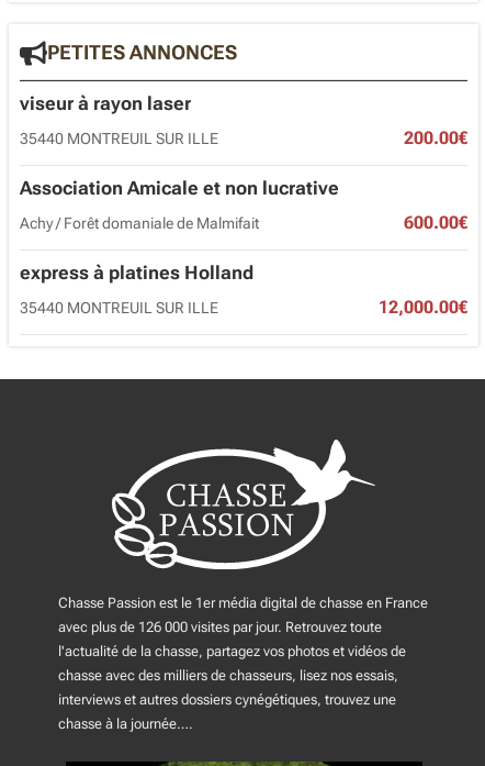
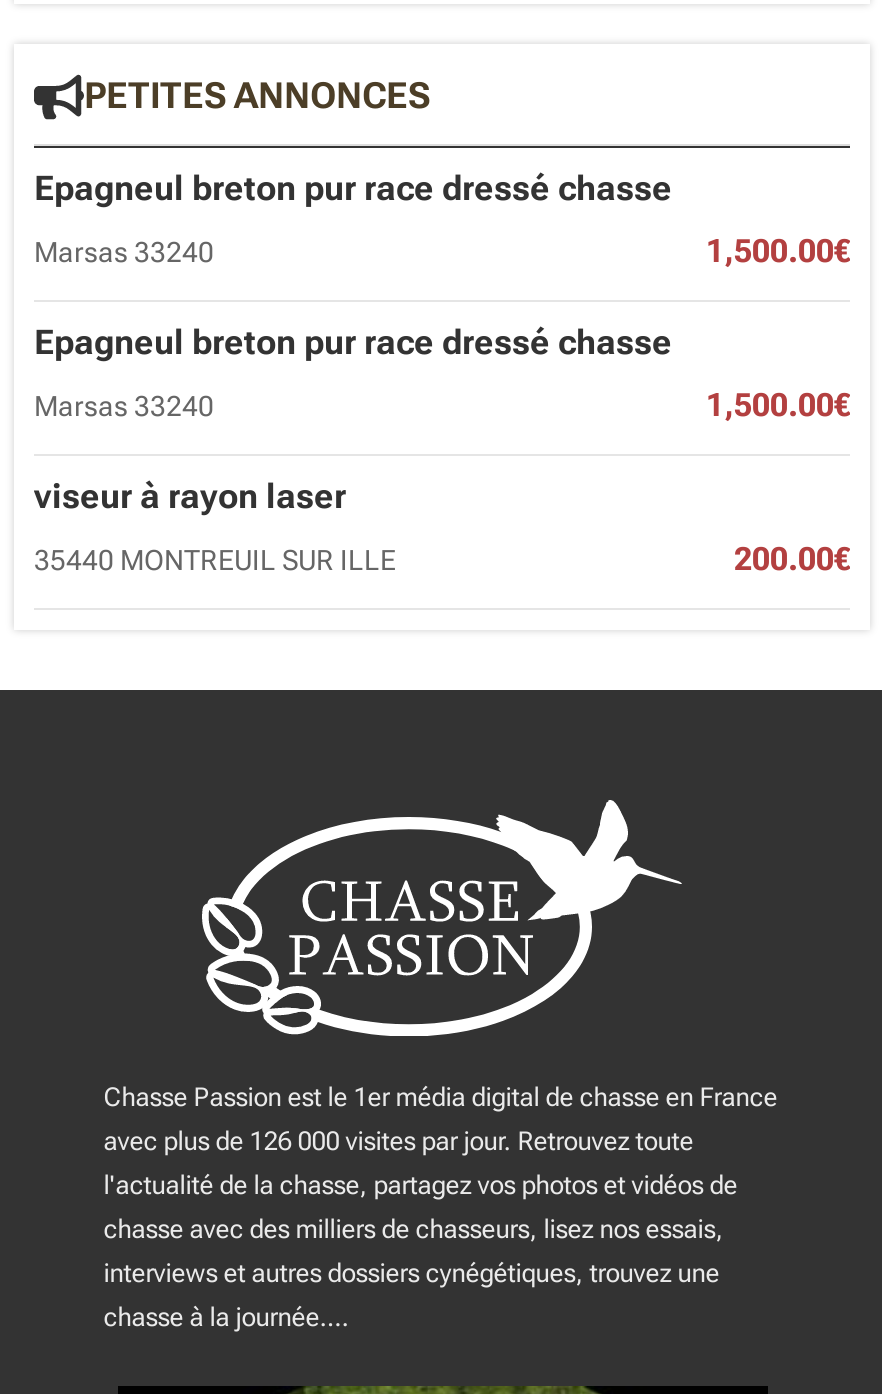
+ Epagneul breton pur race dressé chasse
+ Marsas 33240
+ 1,500.00€
+ Epagneul breton pur race dressé chasse
+ Marsas 33240
+ 1,500.00€

moved down: viseur à rayon laser | 35440 MONTREUIL SUR ILLE | 200.00€

- Association Amicale et non lucrative
- Achy / Forêt domaniale de Malmifait
- 600.00€
- express à platines Holland
- 35440 MONTREUIL SUR ILLE
- 12,000.00€
